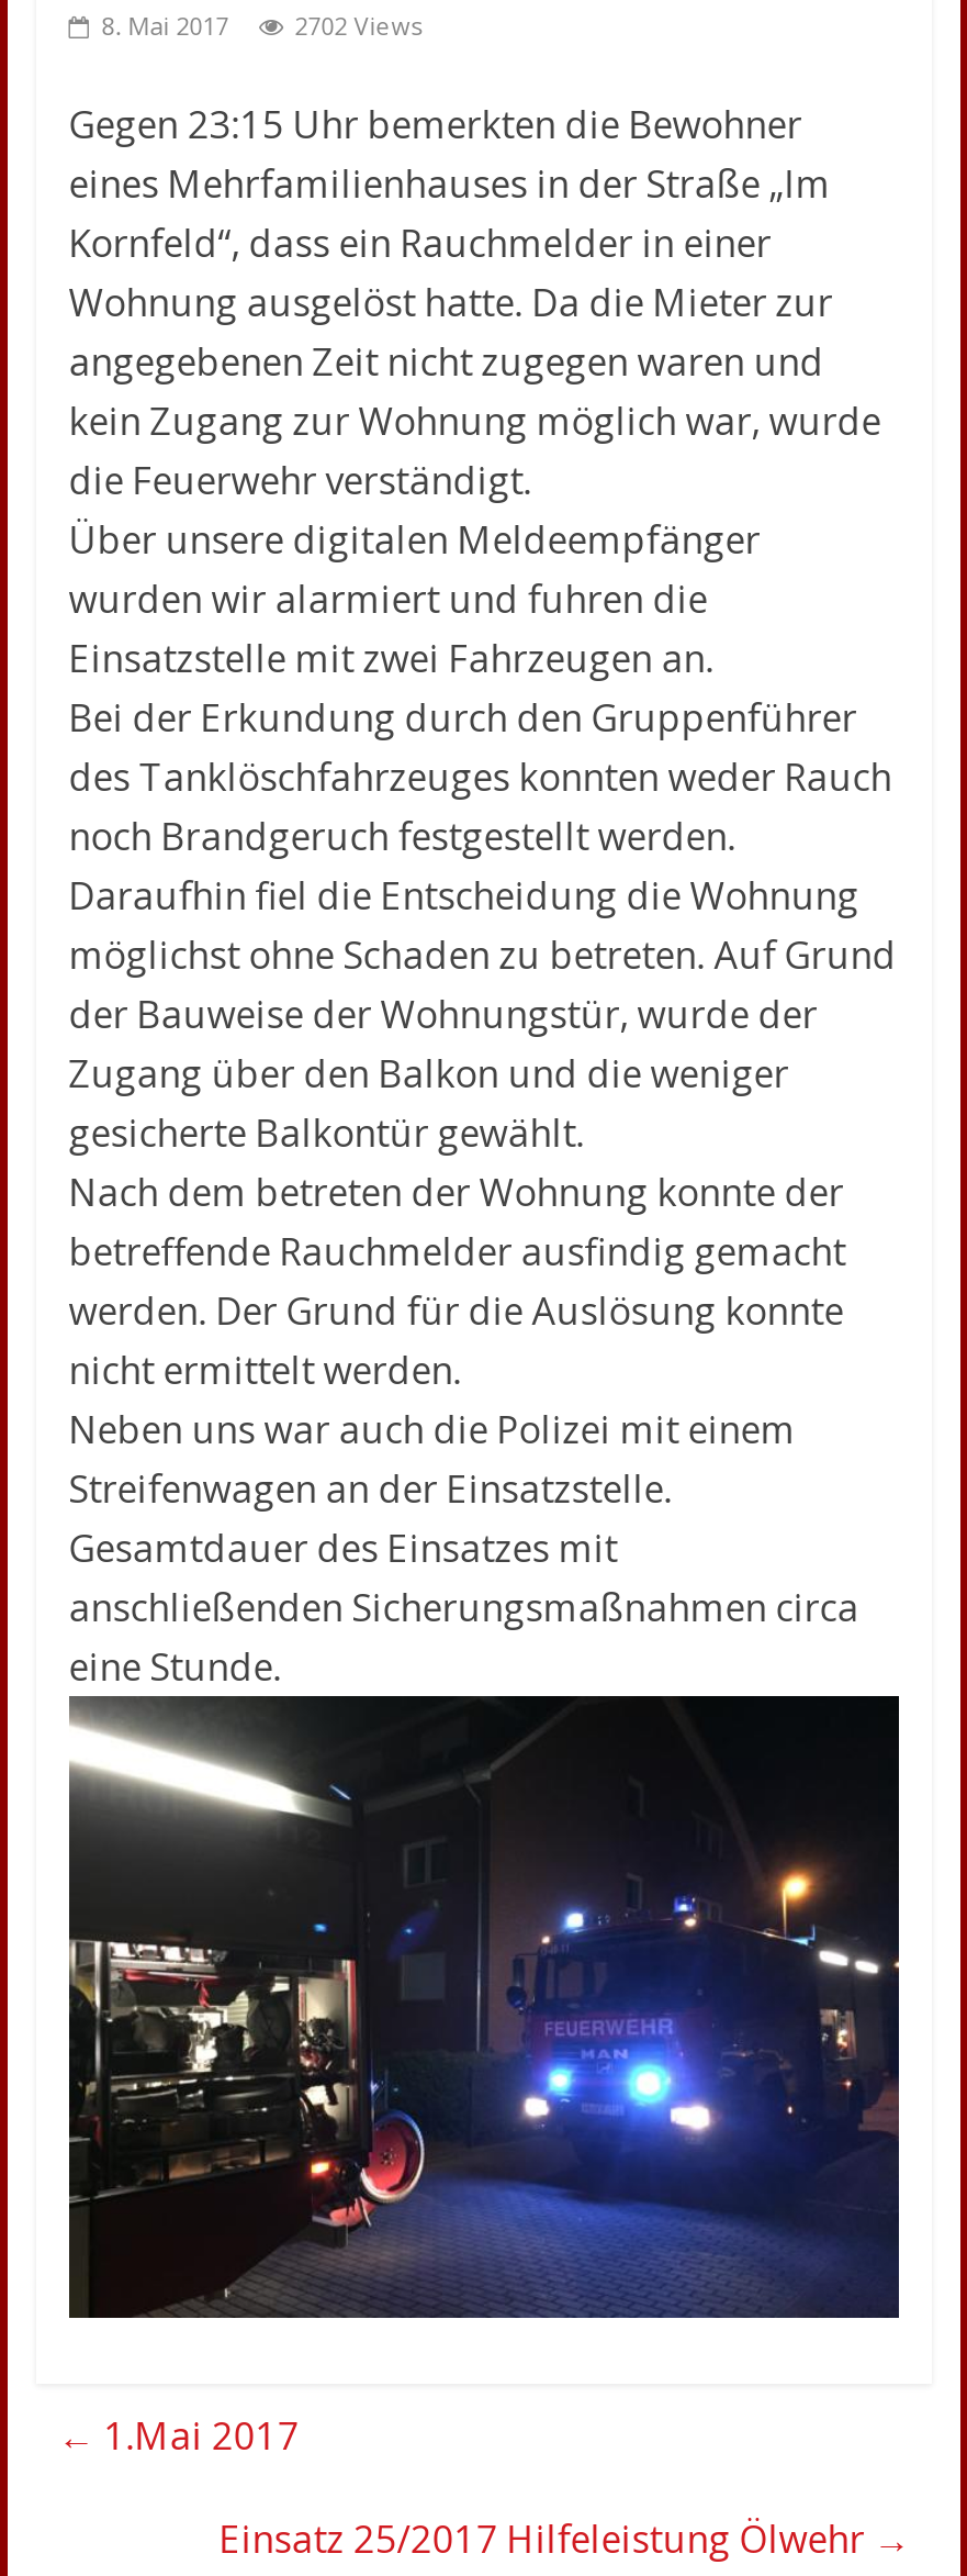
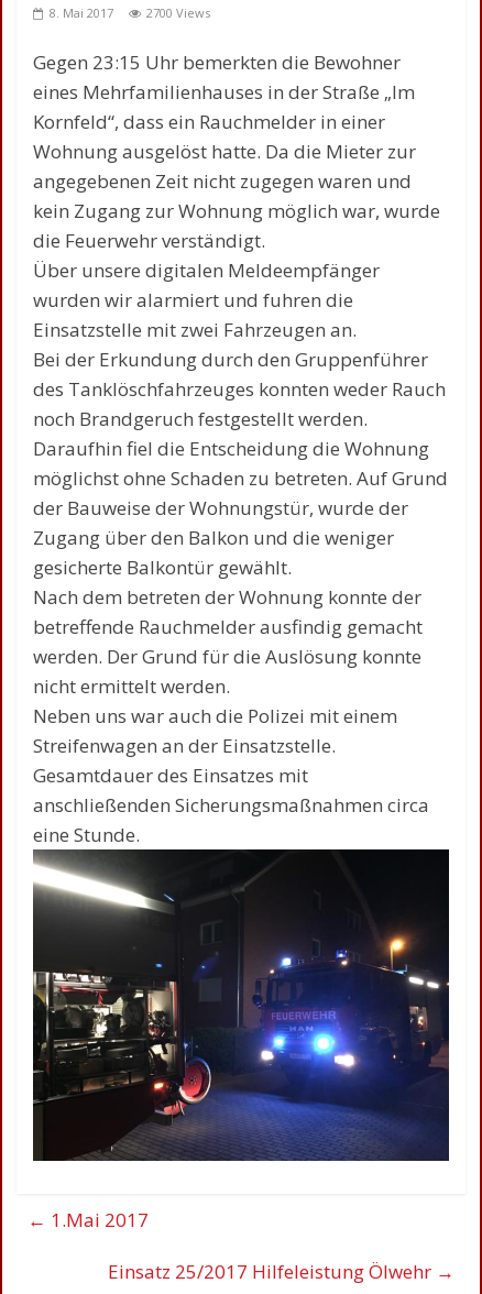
- 2702 Views
+ 2700 Views
